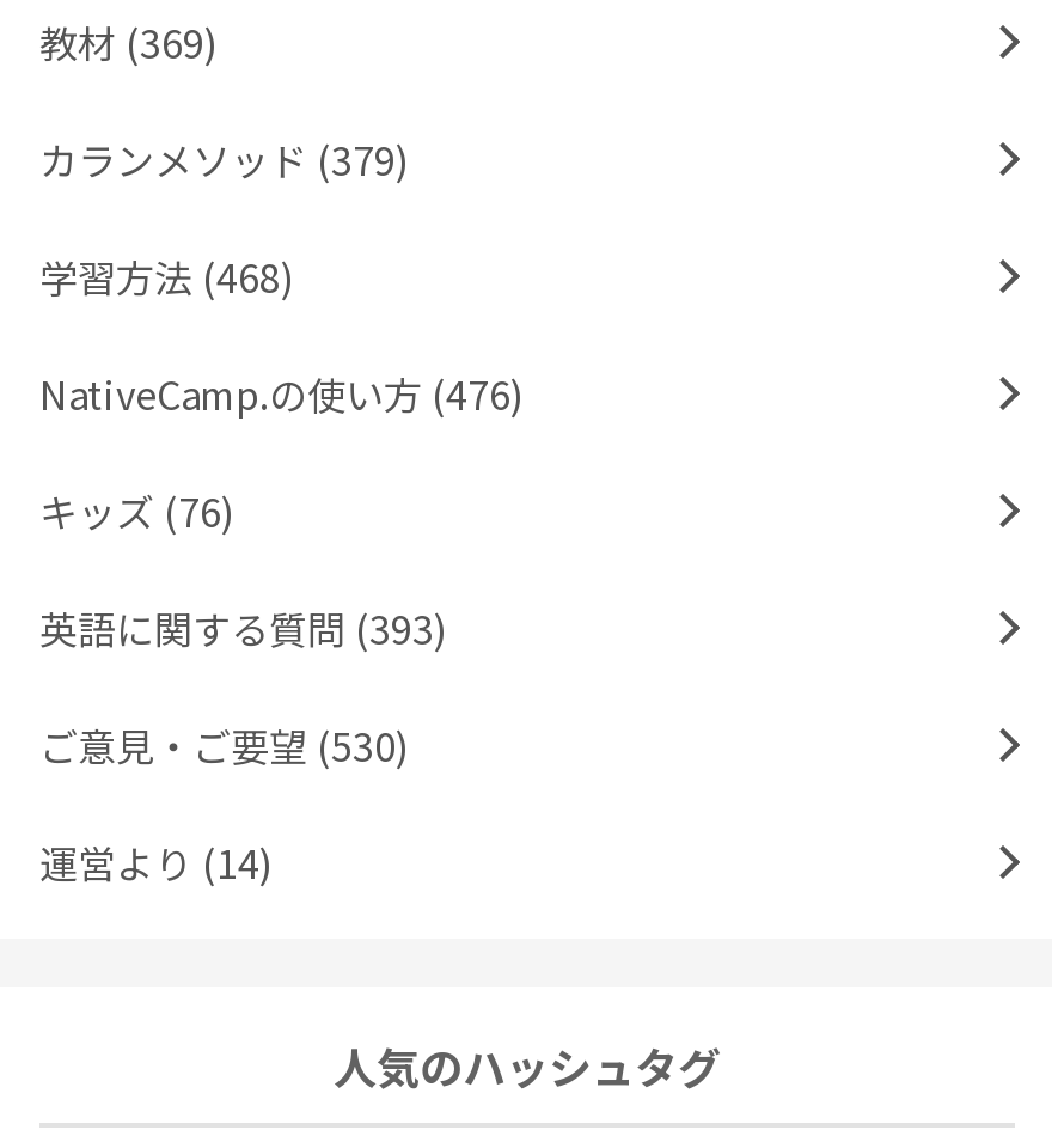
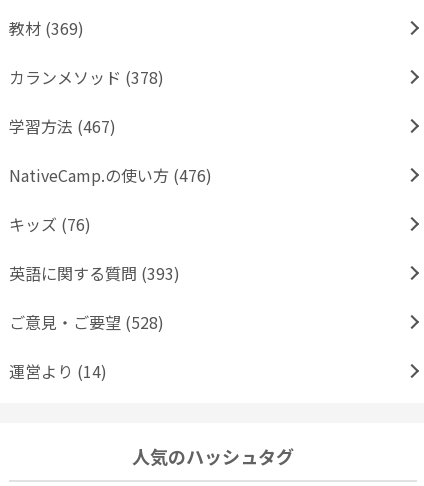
- カランメソッド (379)
+ カランメソッド (378)

- 学習方法 (468)
+ 学習方法 (467)

- ご意見・ご要望 (530)
+ ご意見・ご要望 (528)
